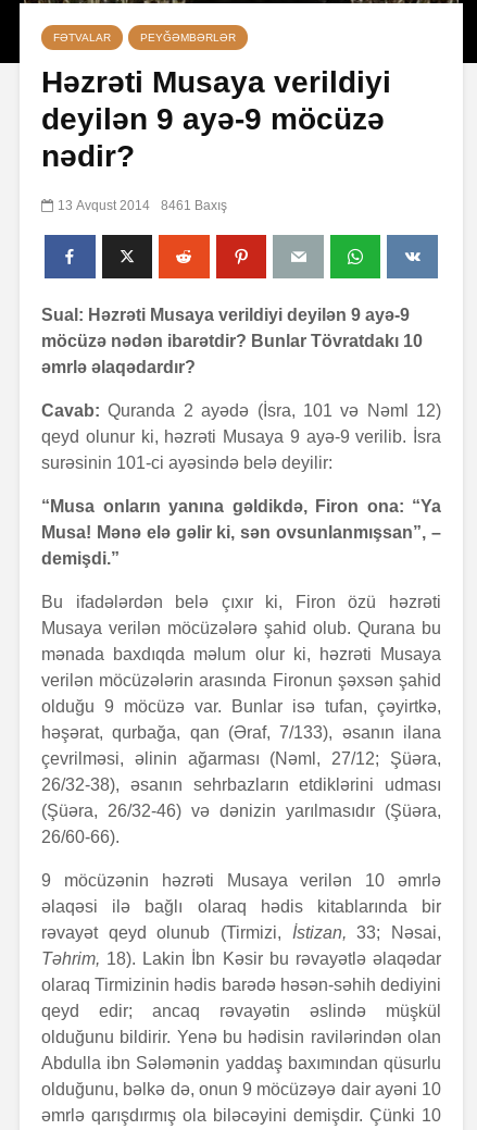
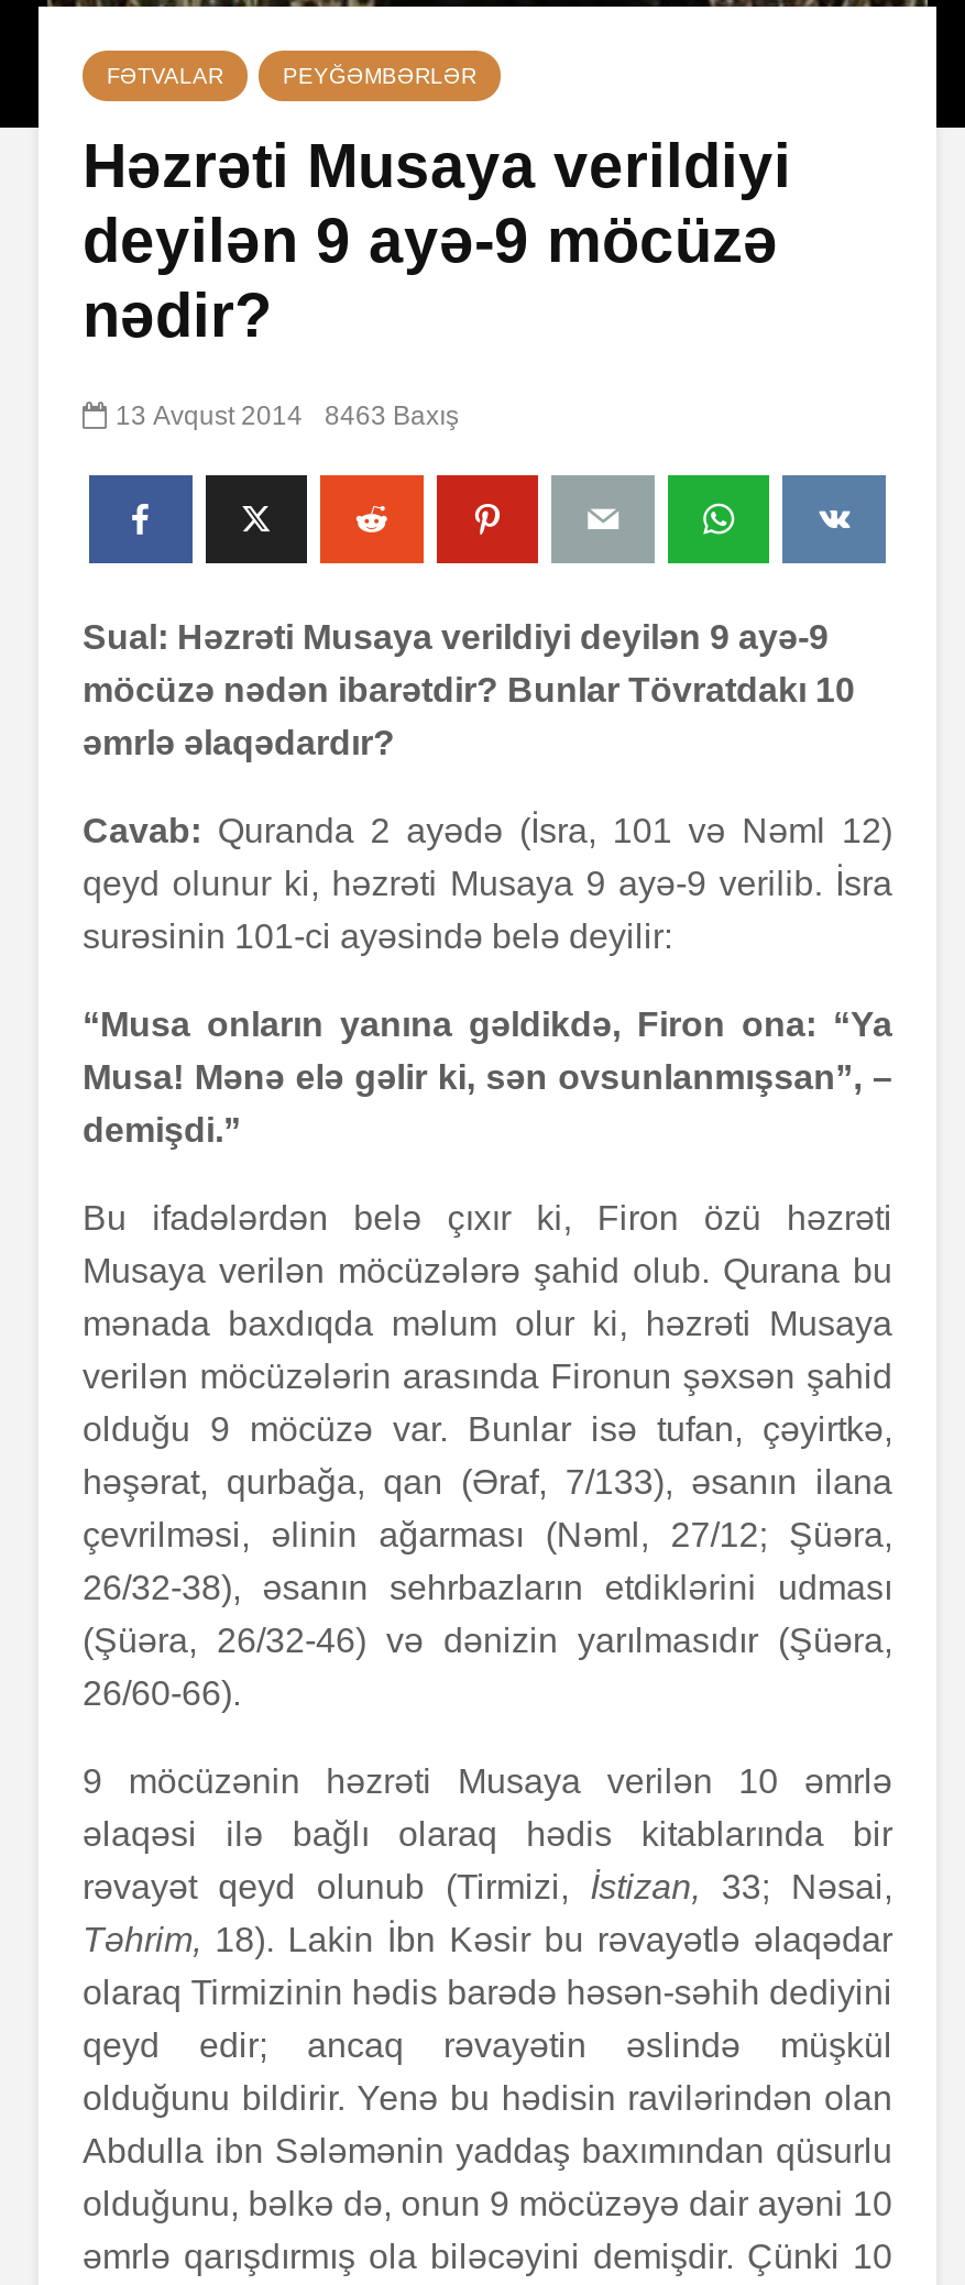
- 13 Avqust 2014 8461 Baxış
+ 13 Avqust 2014 8463 Baxış
